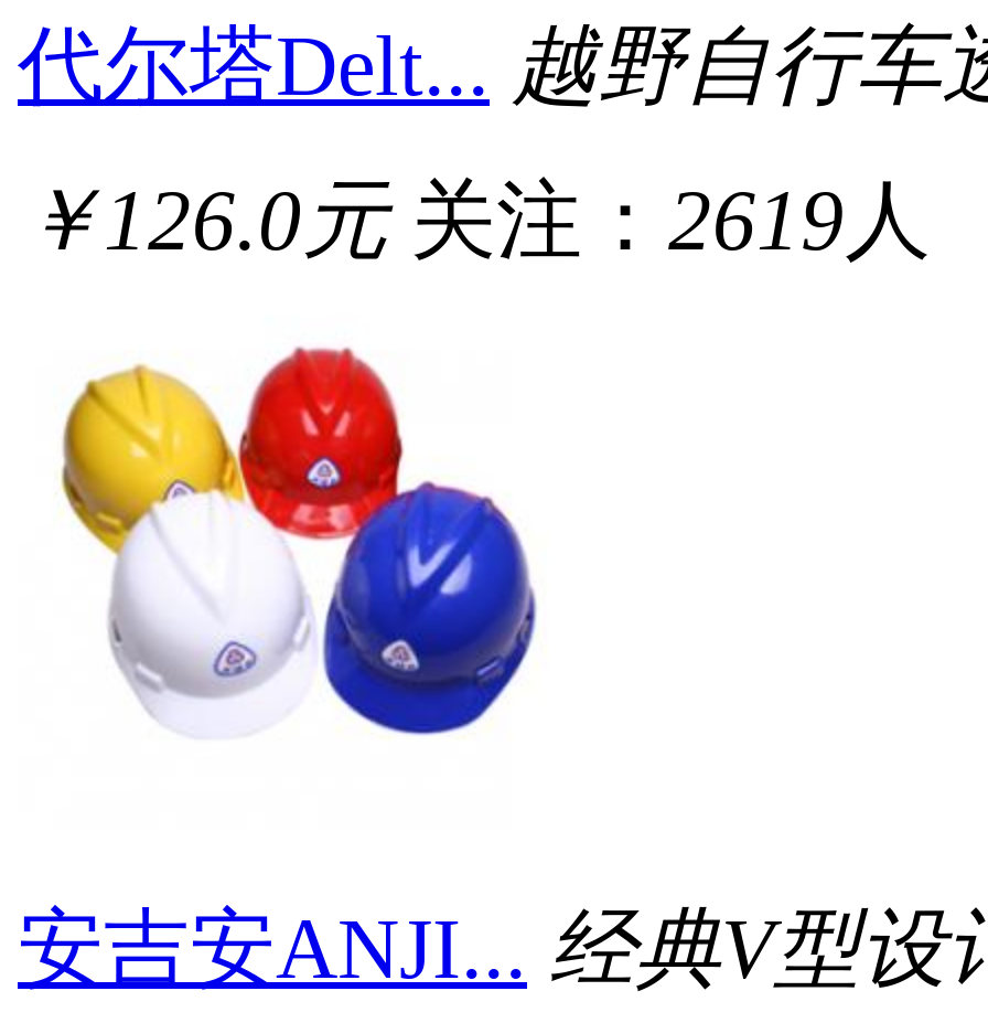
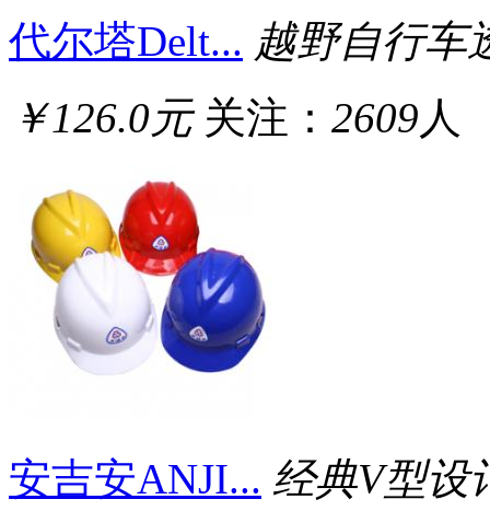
- ￥126.0元 关注：2619人
+ ￥126.0元 关注：2609人
